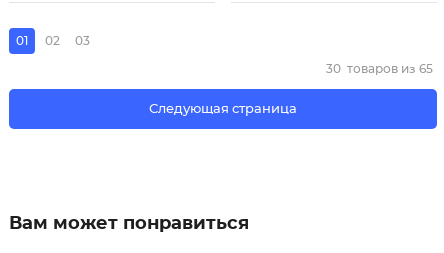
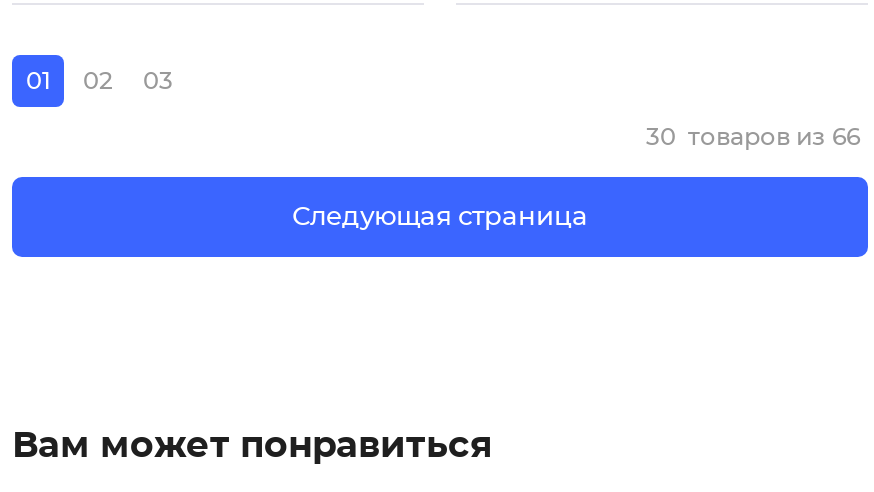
- 30 товаров из 65
+ 30 товаров из 66
